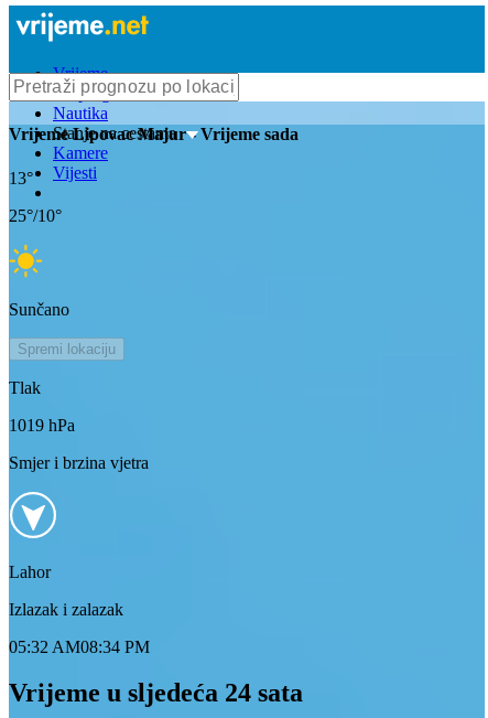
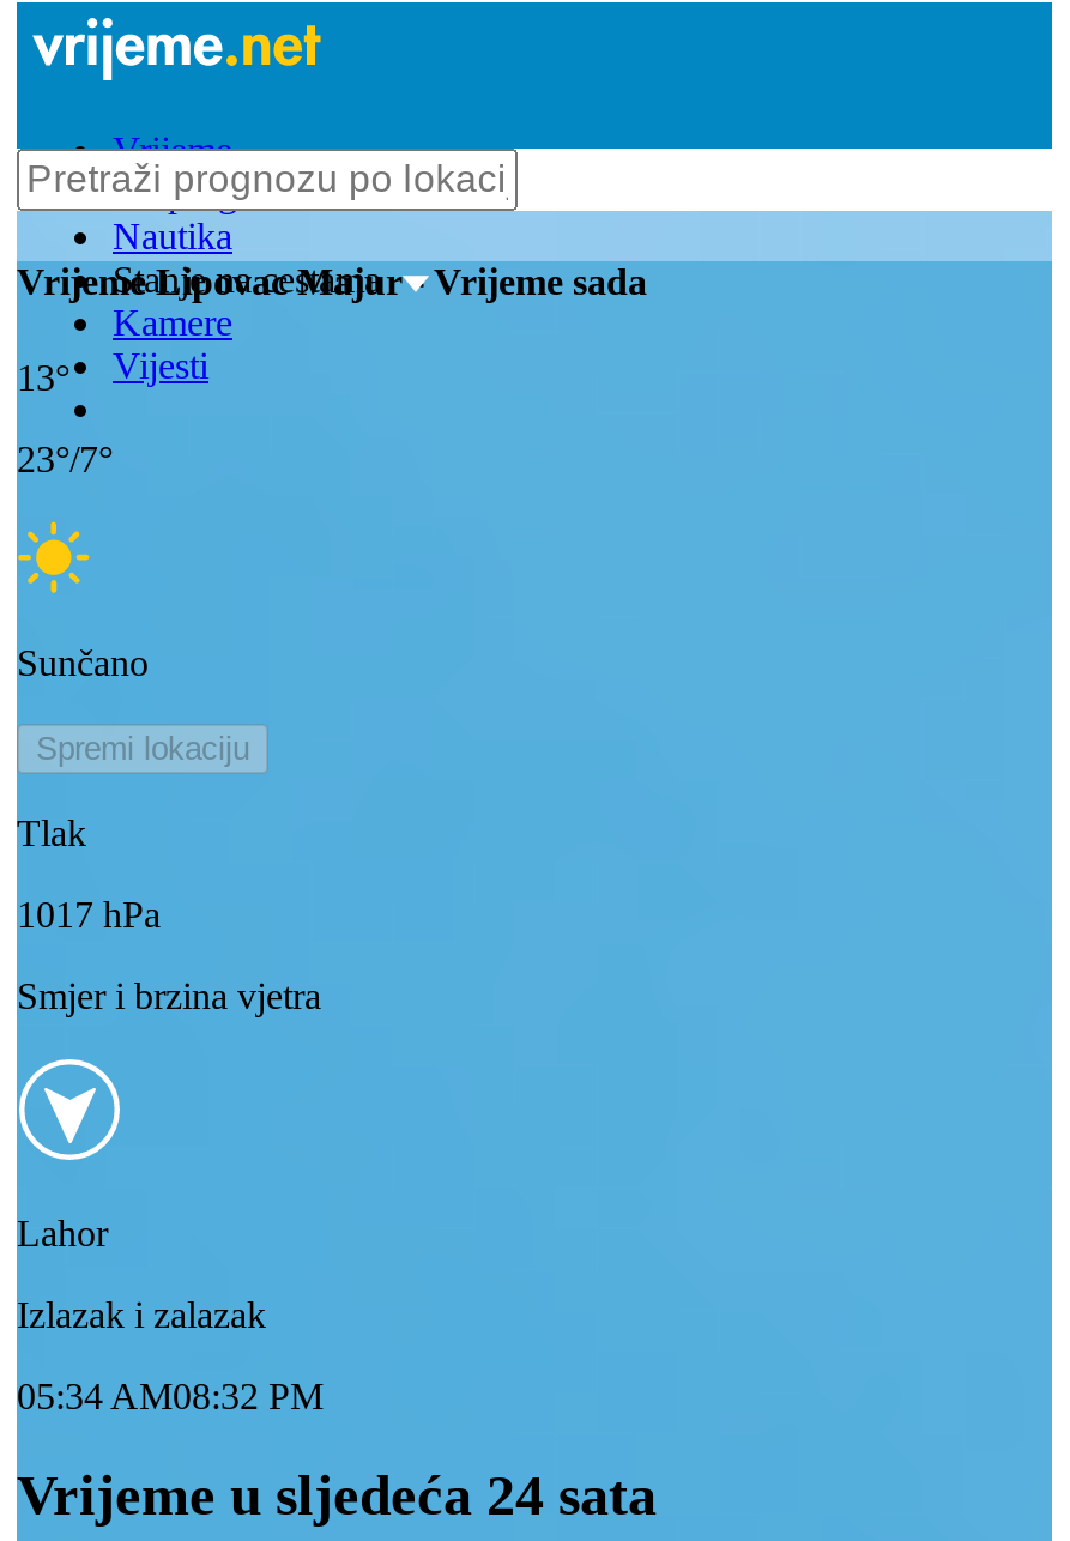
- 25°/10°
+ 23°/7°

- 1019 hPa
+ 1017 hPa

- 05:32 AM08:34 PM
+ 05:34 AM08:32 PM
